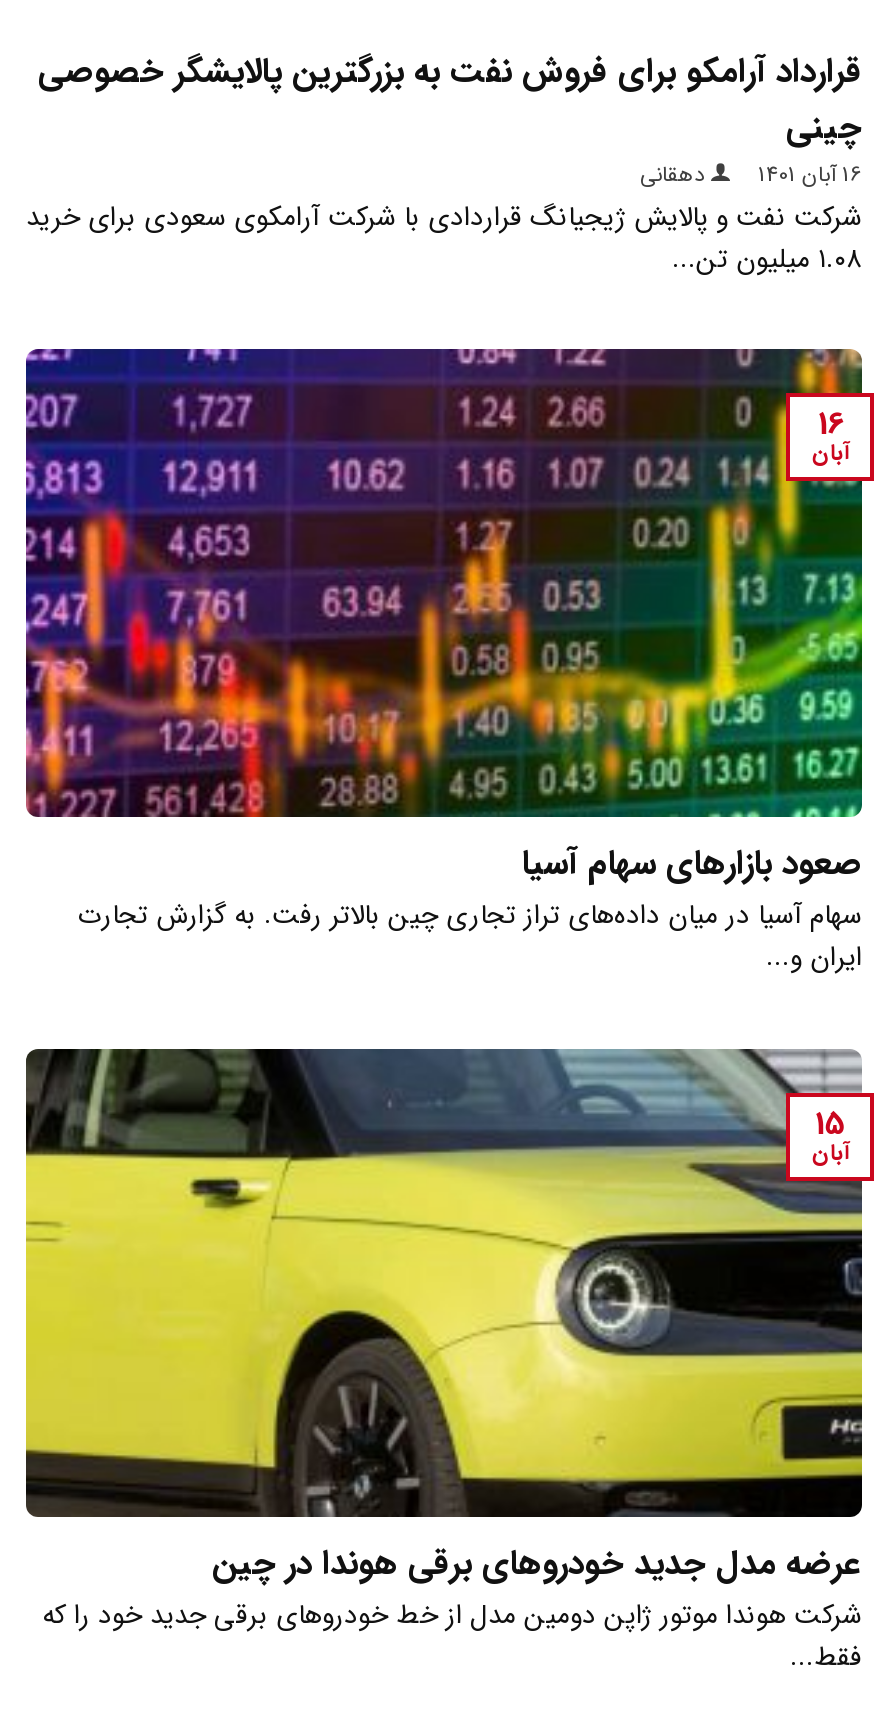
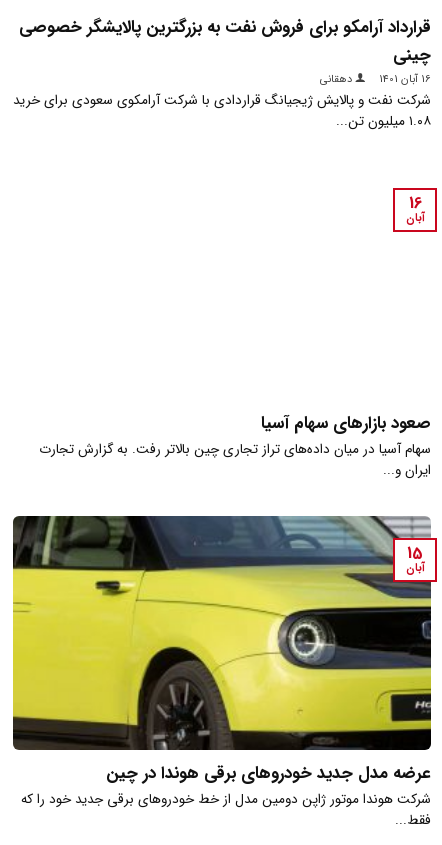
- [image]
